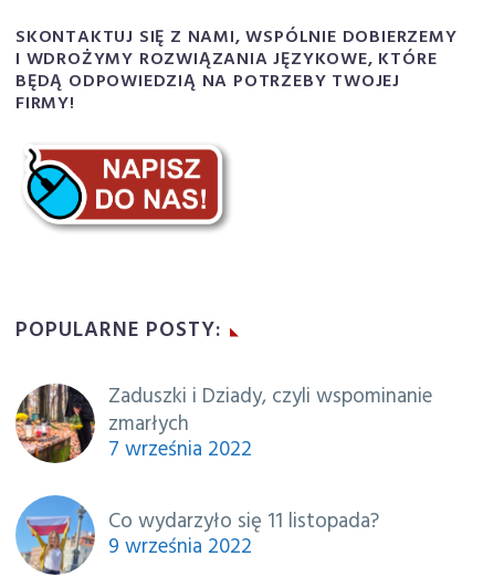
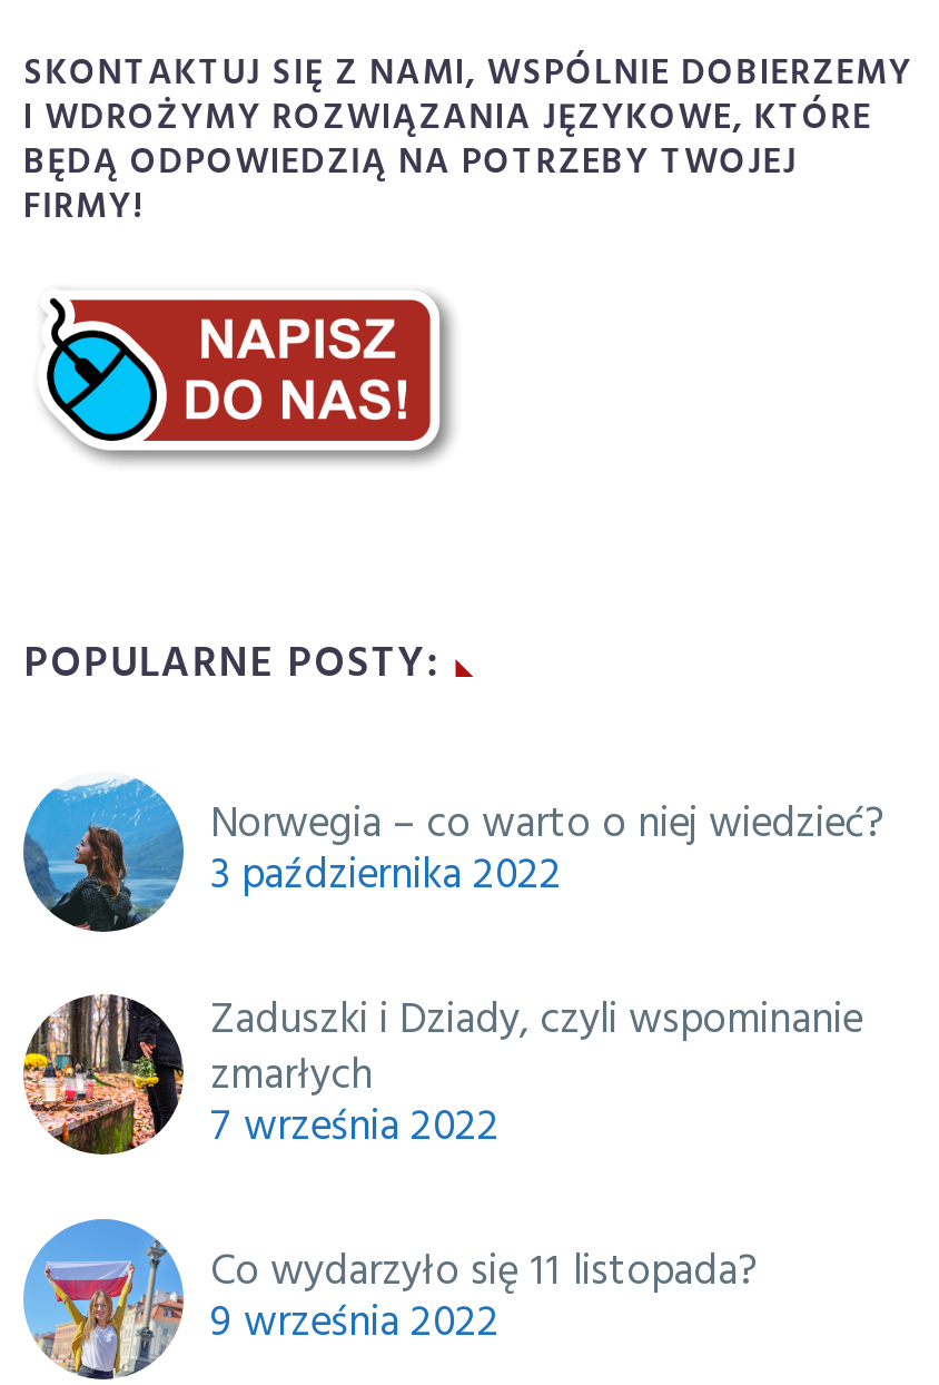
+ [image]
+ Norwegia – co warto o niej wiedzieć?
+ 3 października 2022
